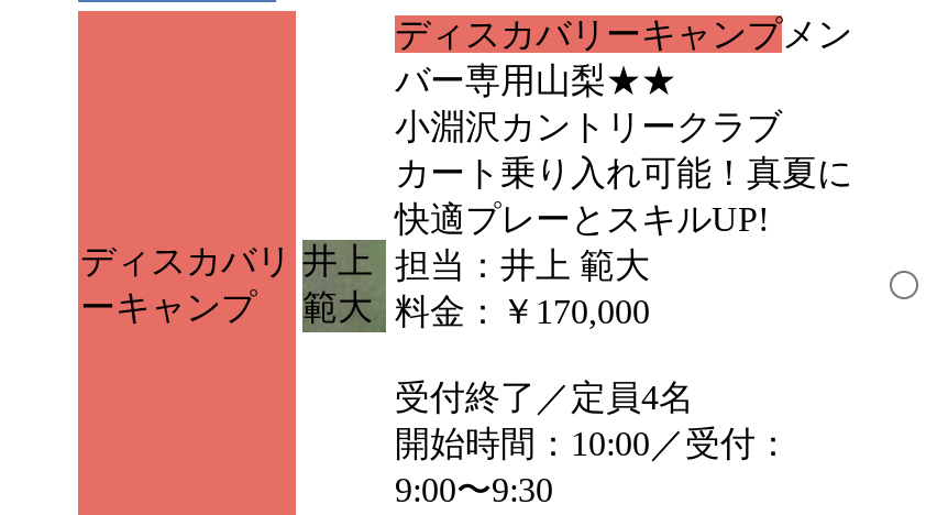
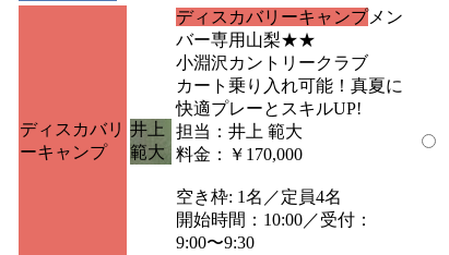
- 受付終了／定員4名
+ 空き枠: 1名／定員4名
